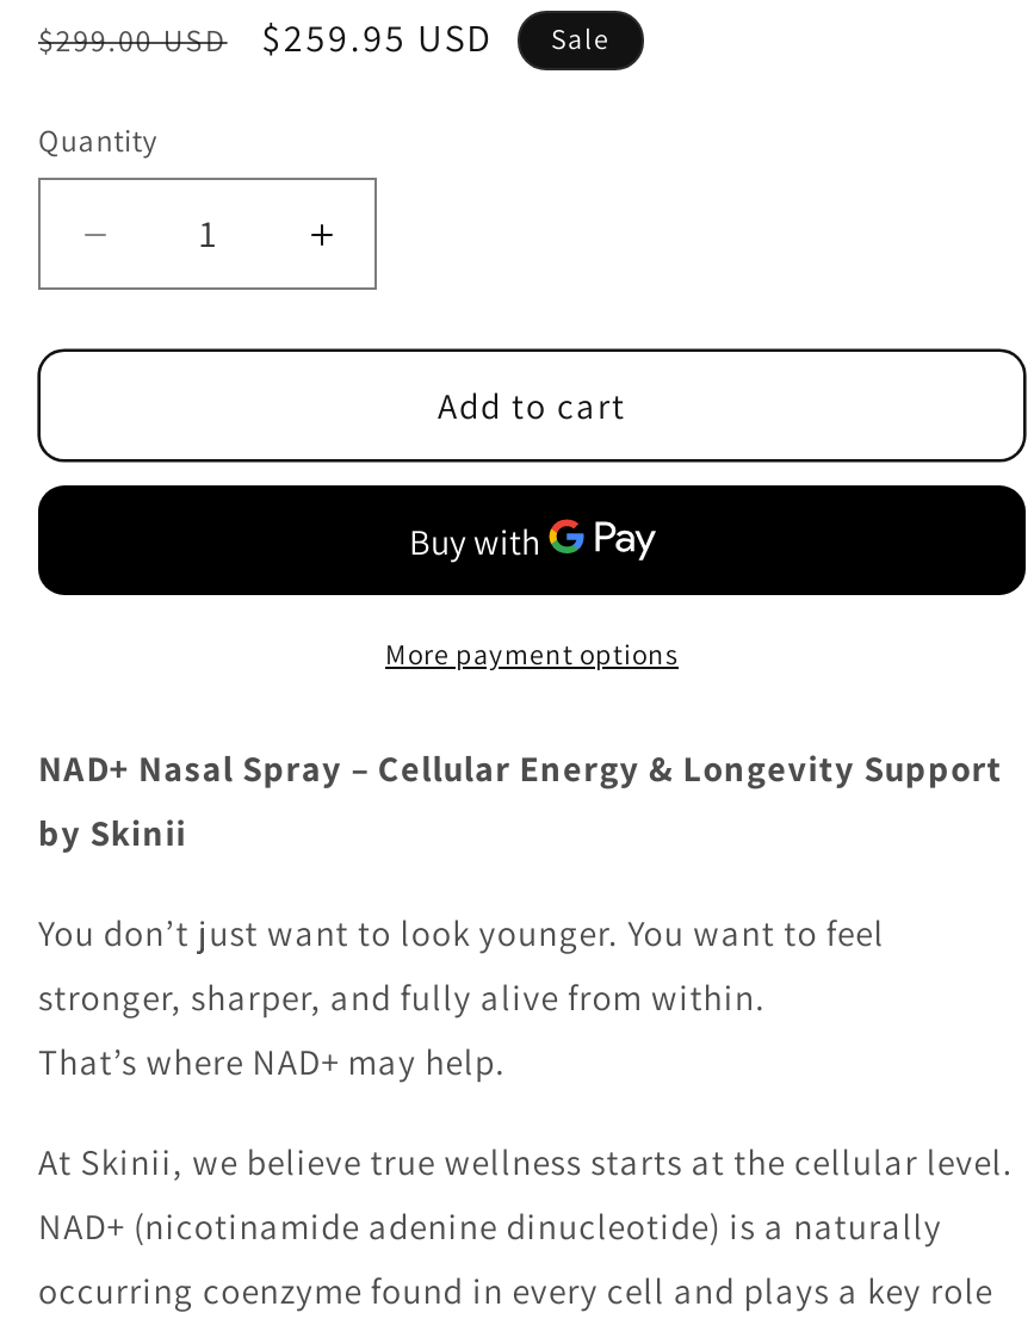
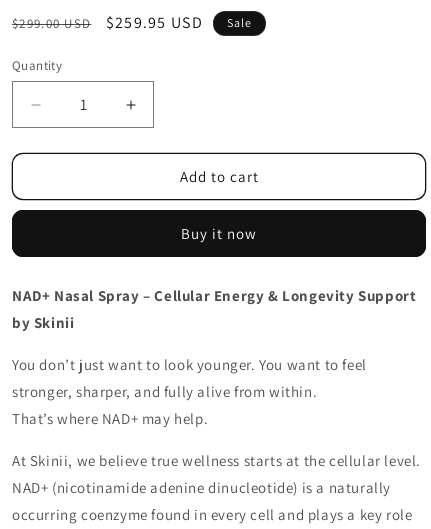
- More payment options
+ Buy it now
